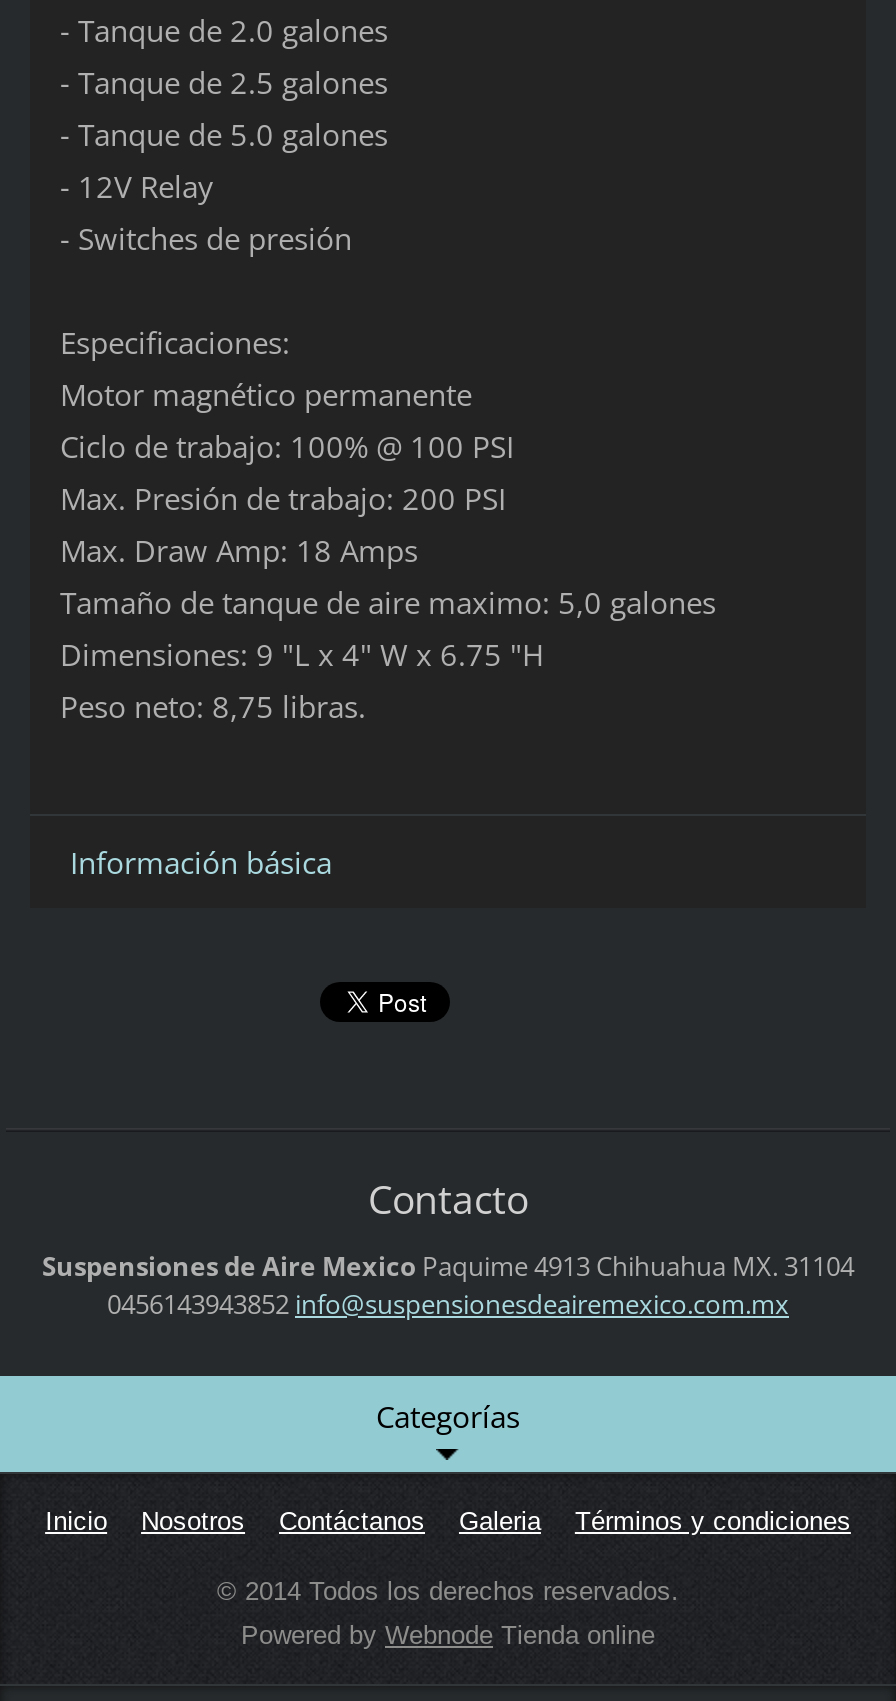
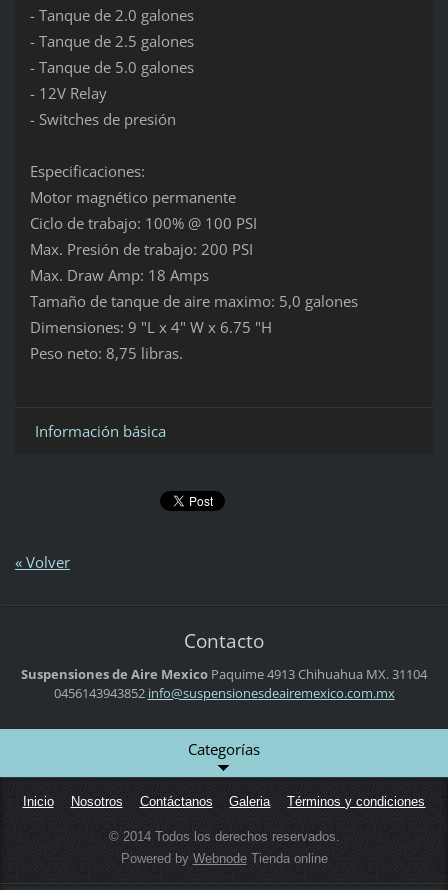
+ « Volver
